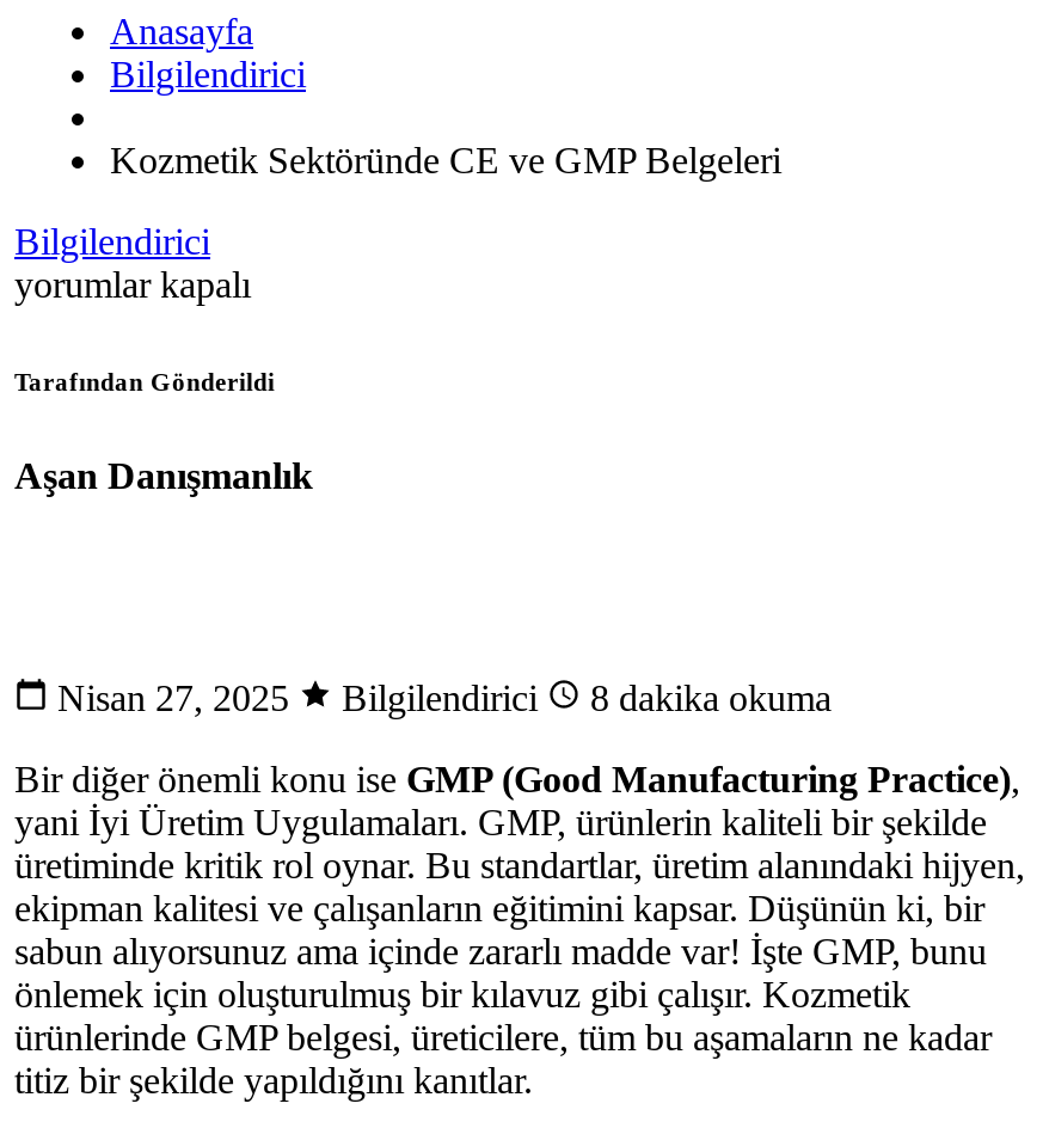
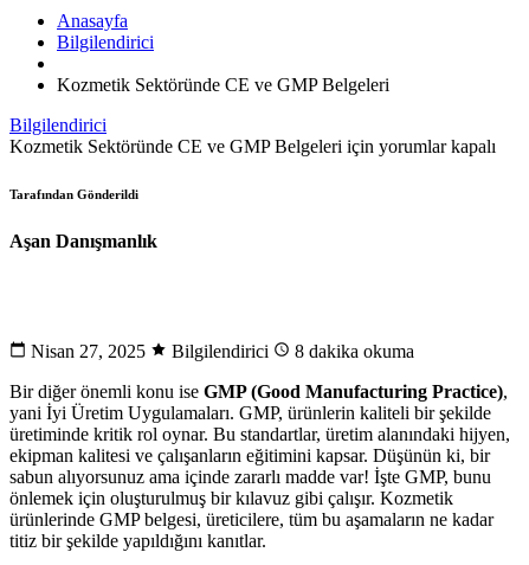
- yorumlar kapalı
+ Kozmetik Sektöründe CE ve GMP Belgeleri için yorumlar kapalı
